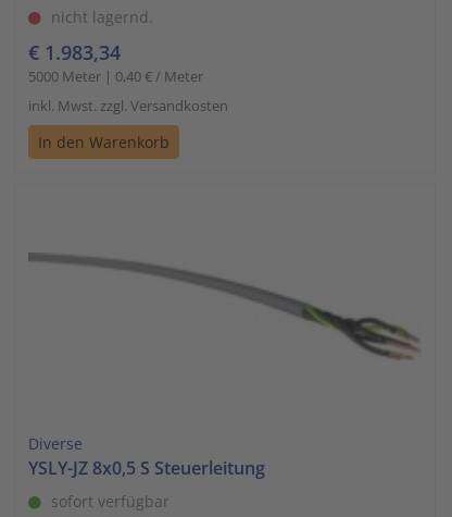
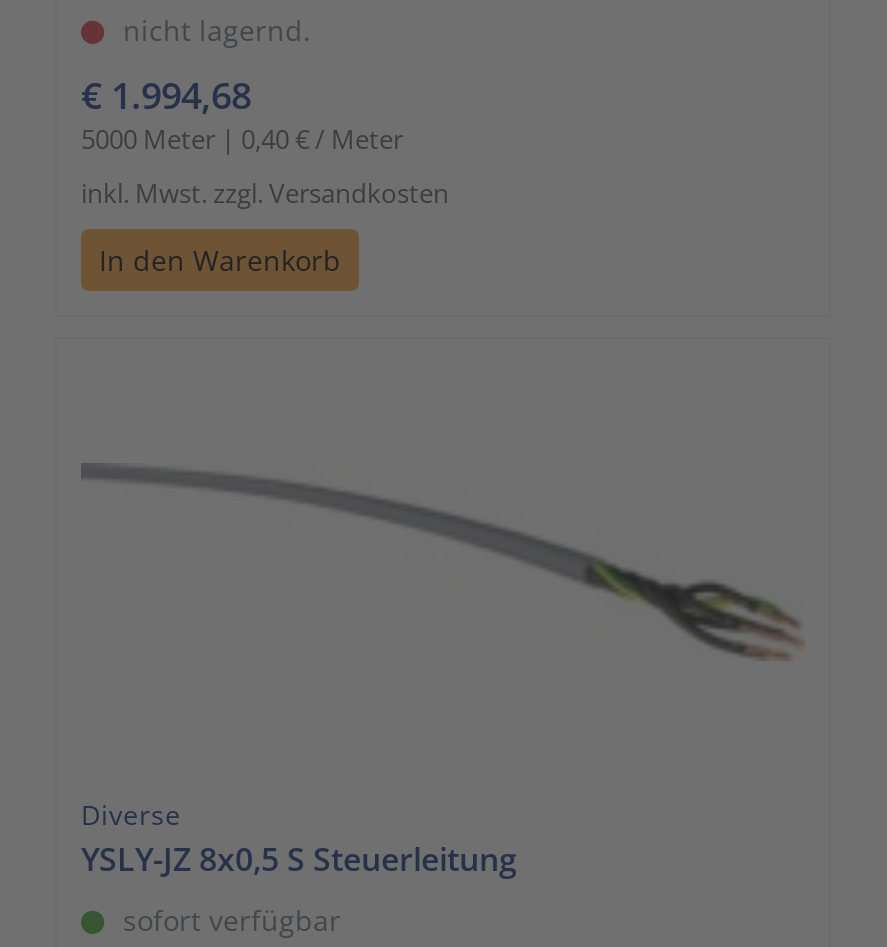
- € 1.983,34
+ € 1.994,68
